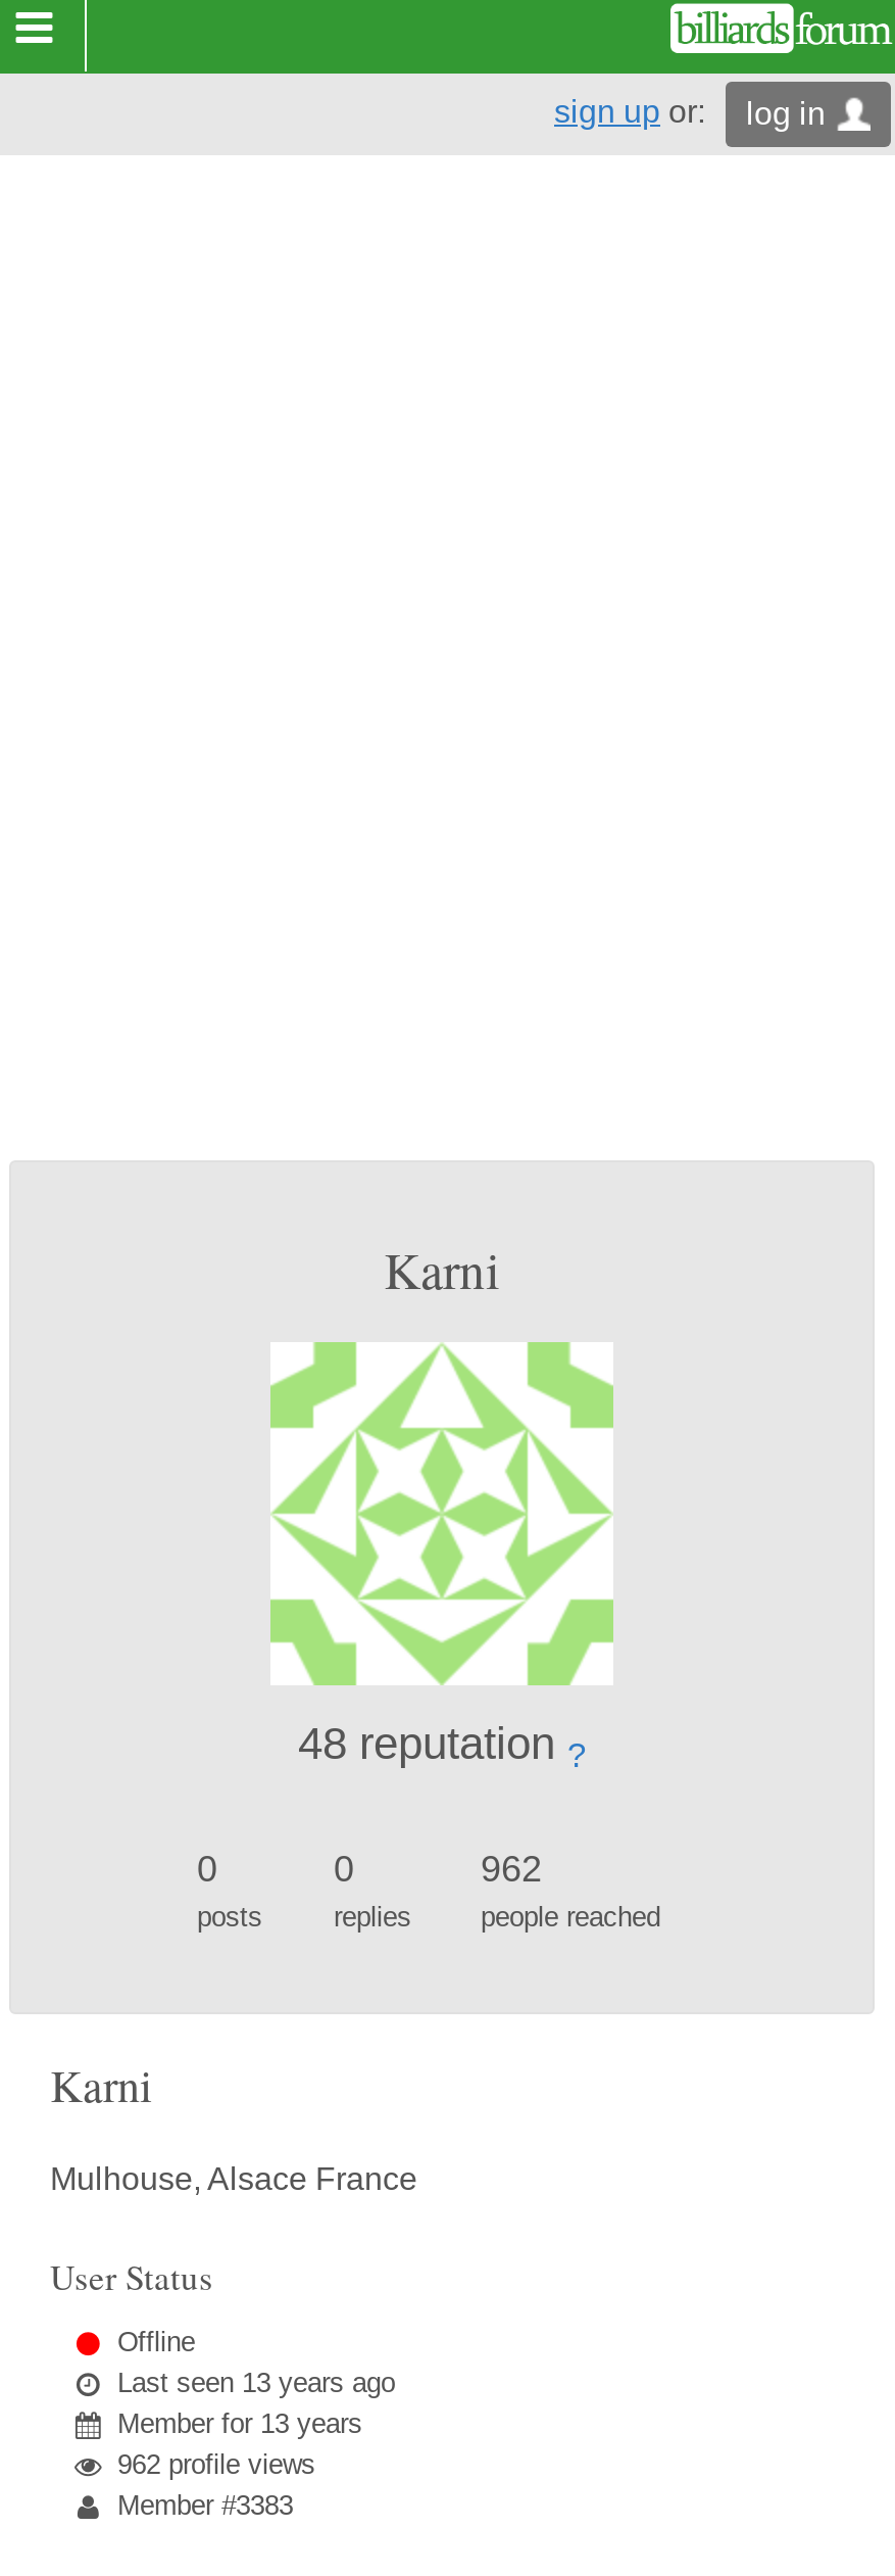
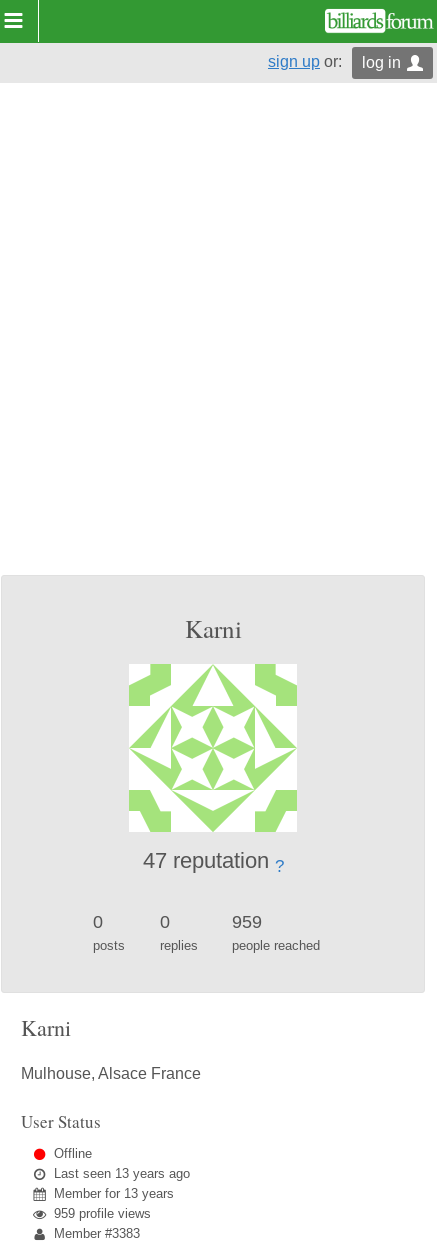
- 48 reputation?
+ 47 reputation?

- 962
+ 959

- 962 profile views
+ 959 profile views
